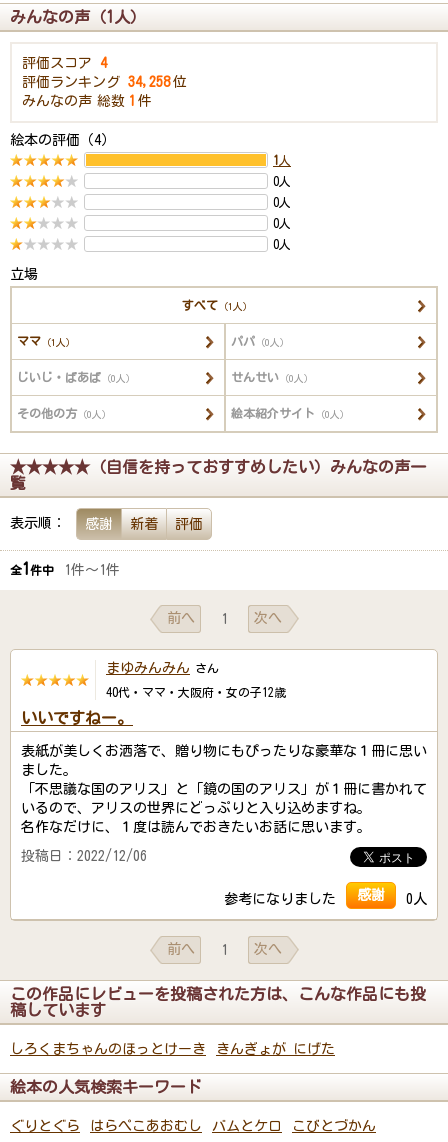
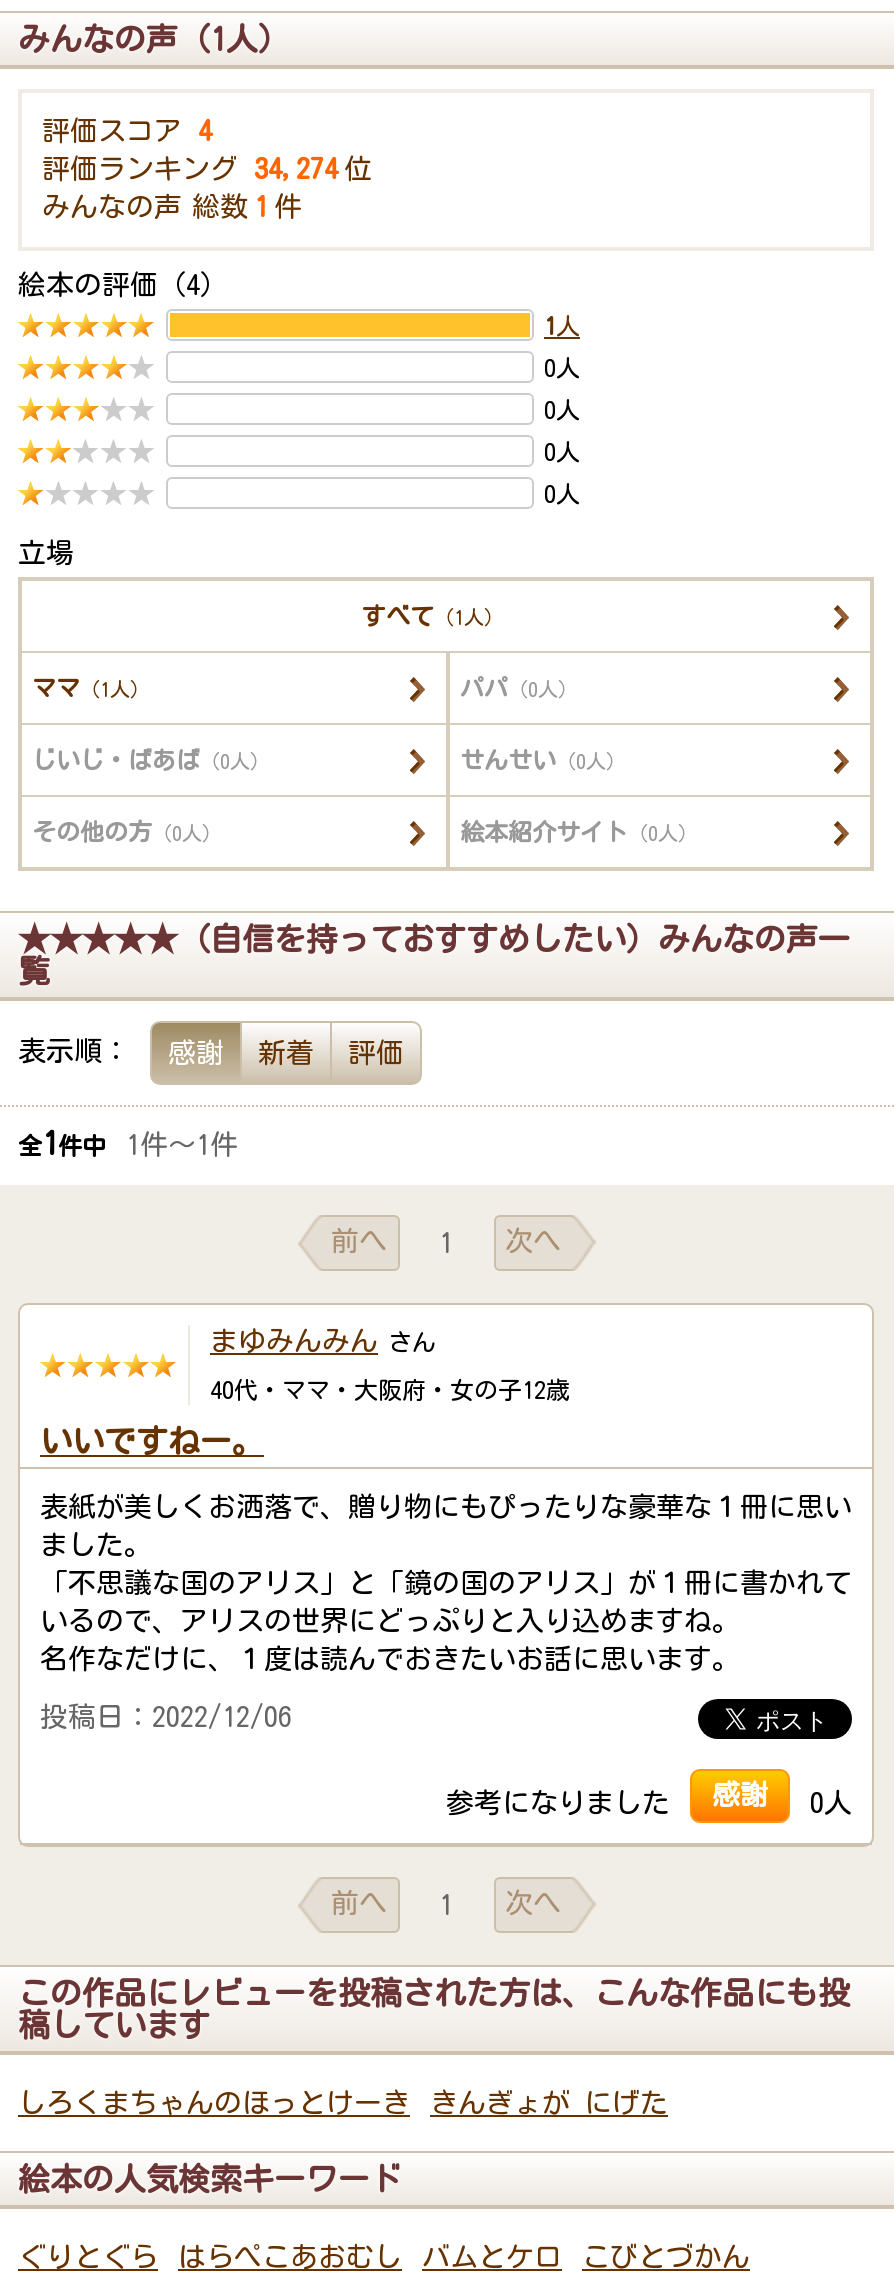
- 評価ランキング 34,258 位
+ 評価ランキング 34,274 位
